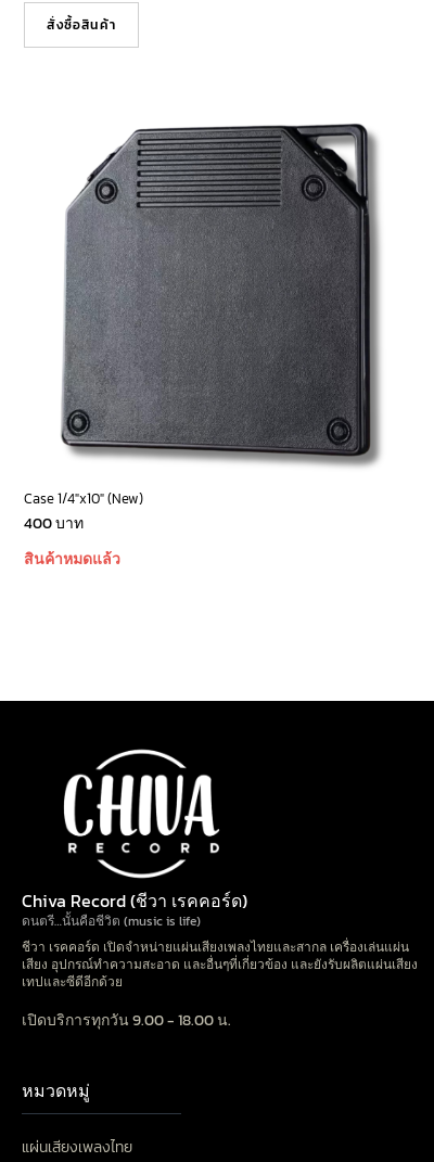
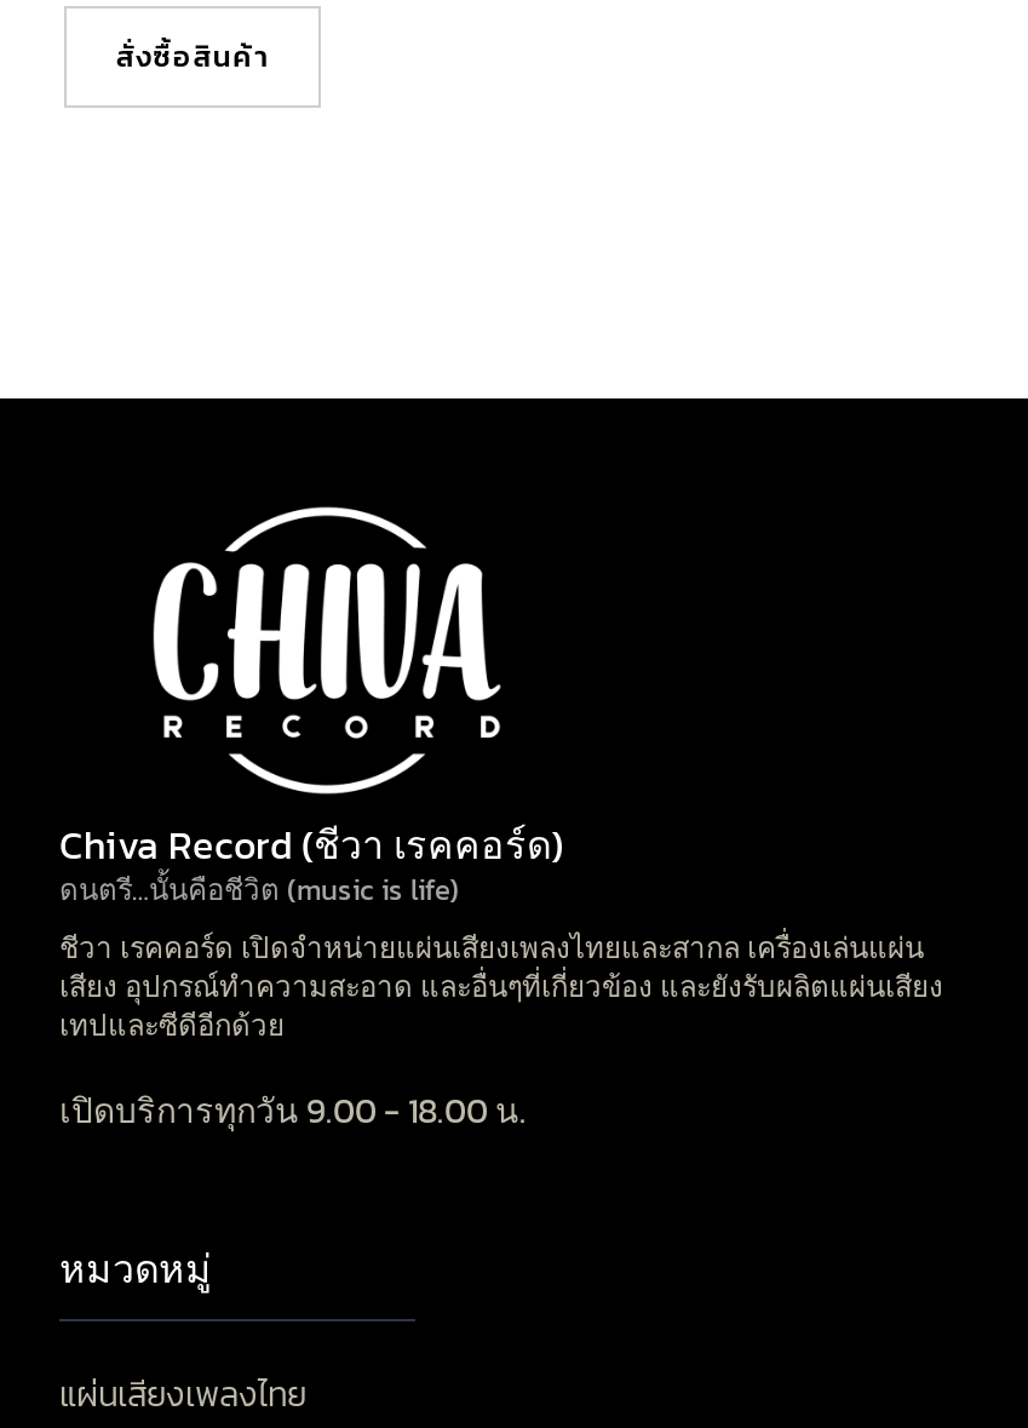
- [image]
- Case 1/4″x10″ (New)
- 400บาท
- สินค้าหมดแล้ว
